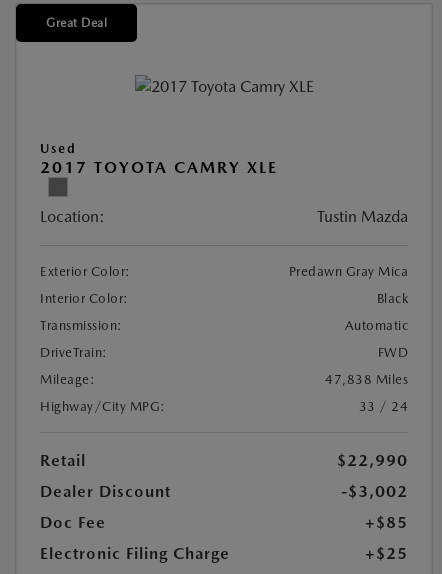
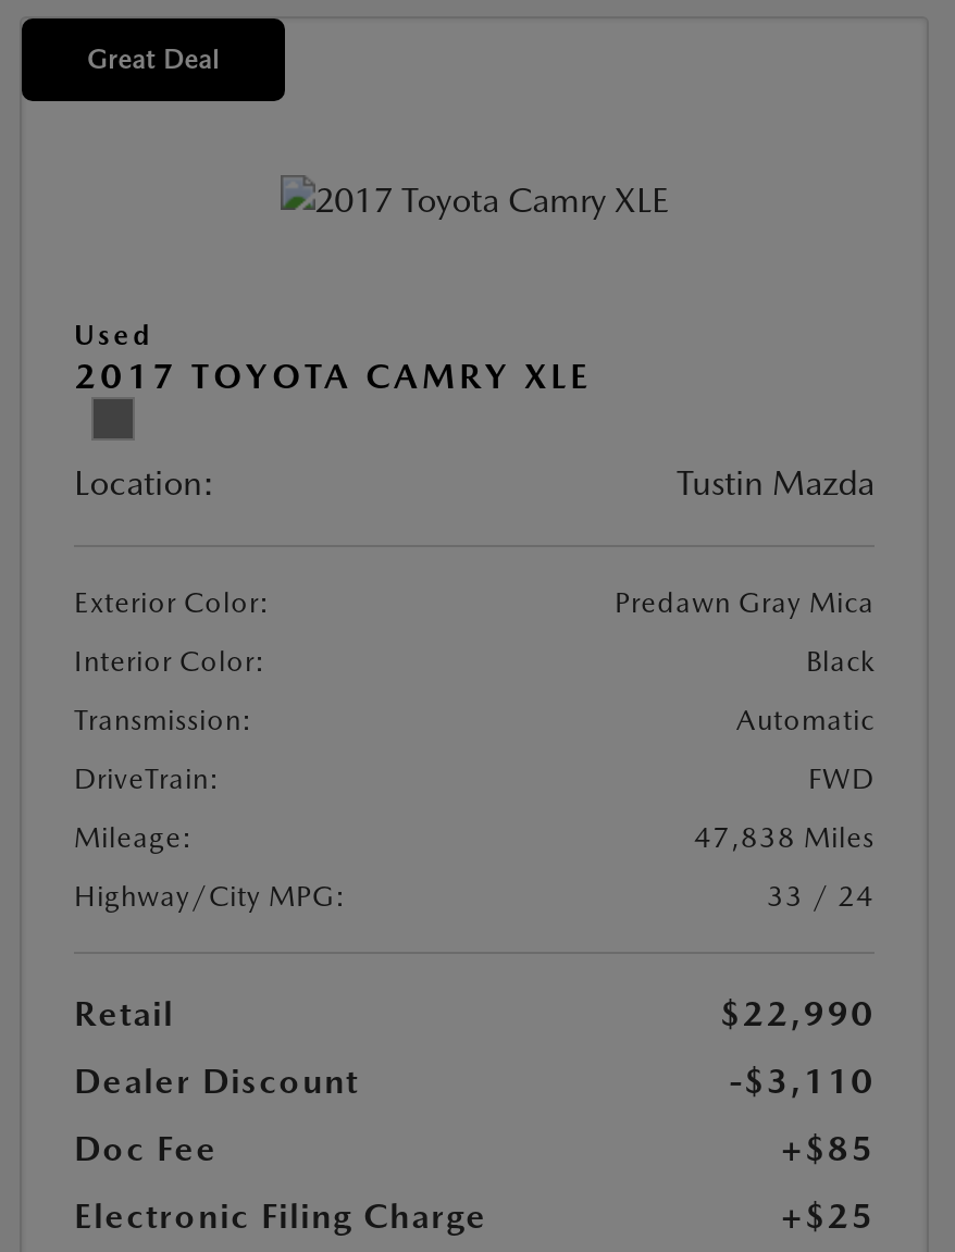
- -$3,002
+ -$3,110
